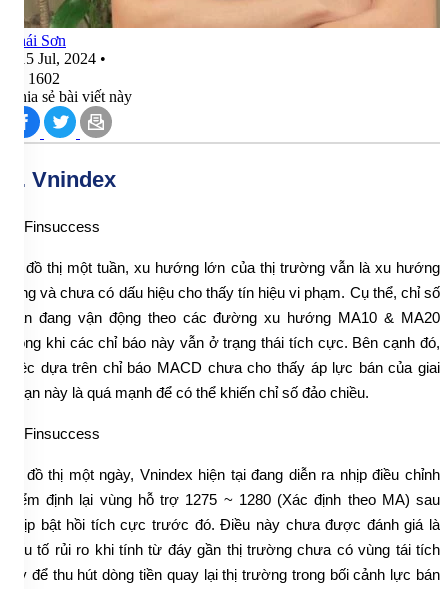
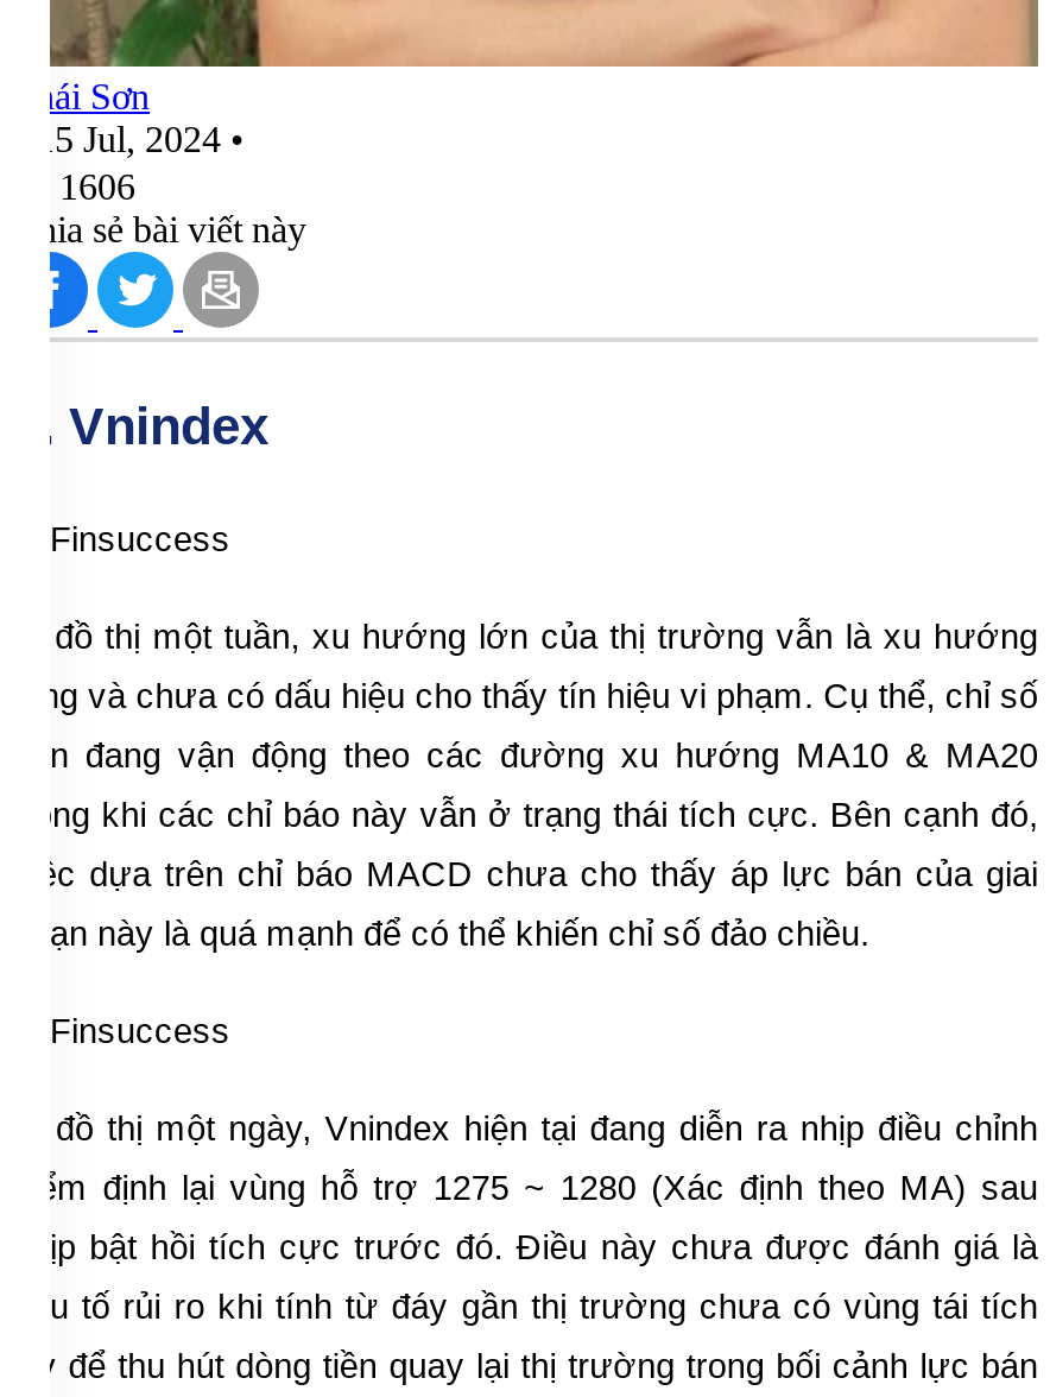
- 1602
+ 1606
